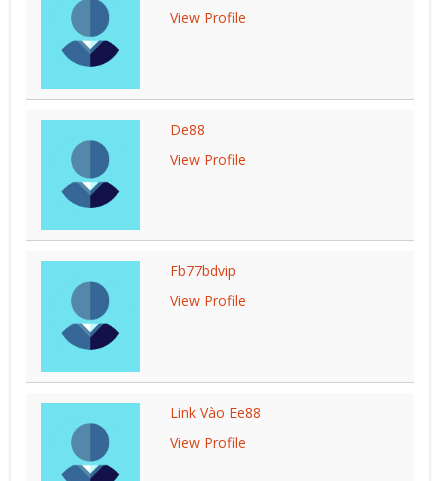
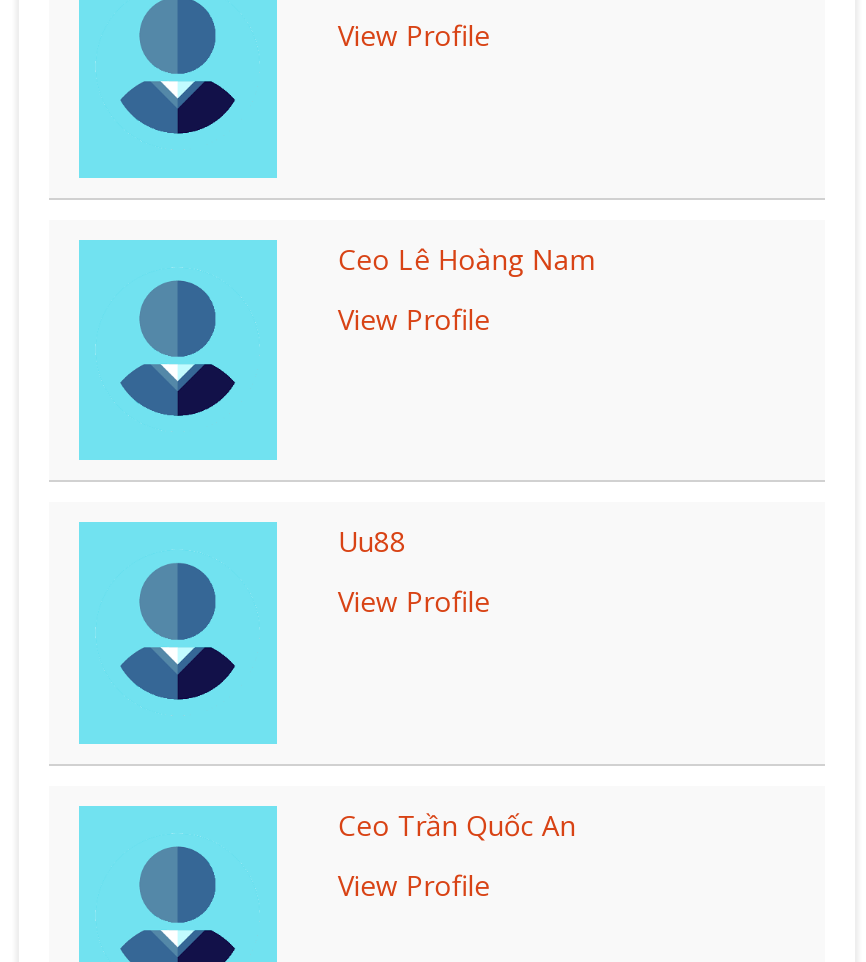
- De88
+ Ceo Lê Hoàng Nam

- Fb77bdvip
+ Uu88

- Link Vào Ee88
+ Ceo Trần Quốc An
